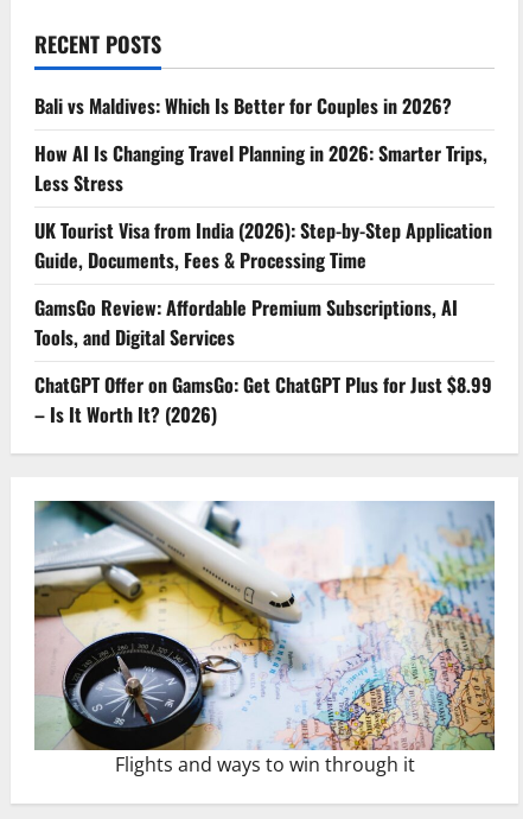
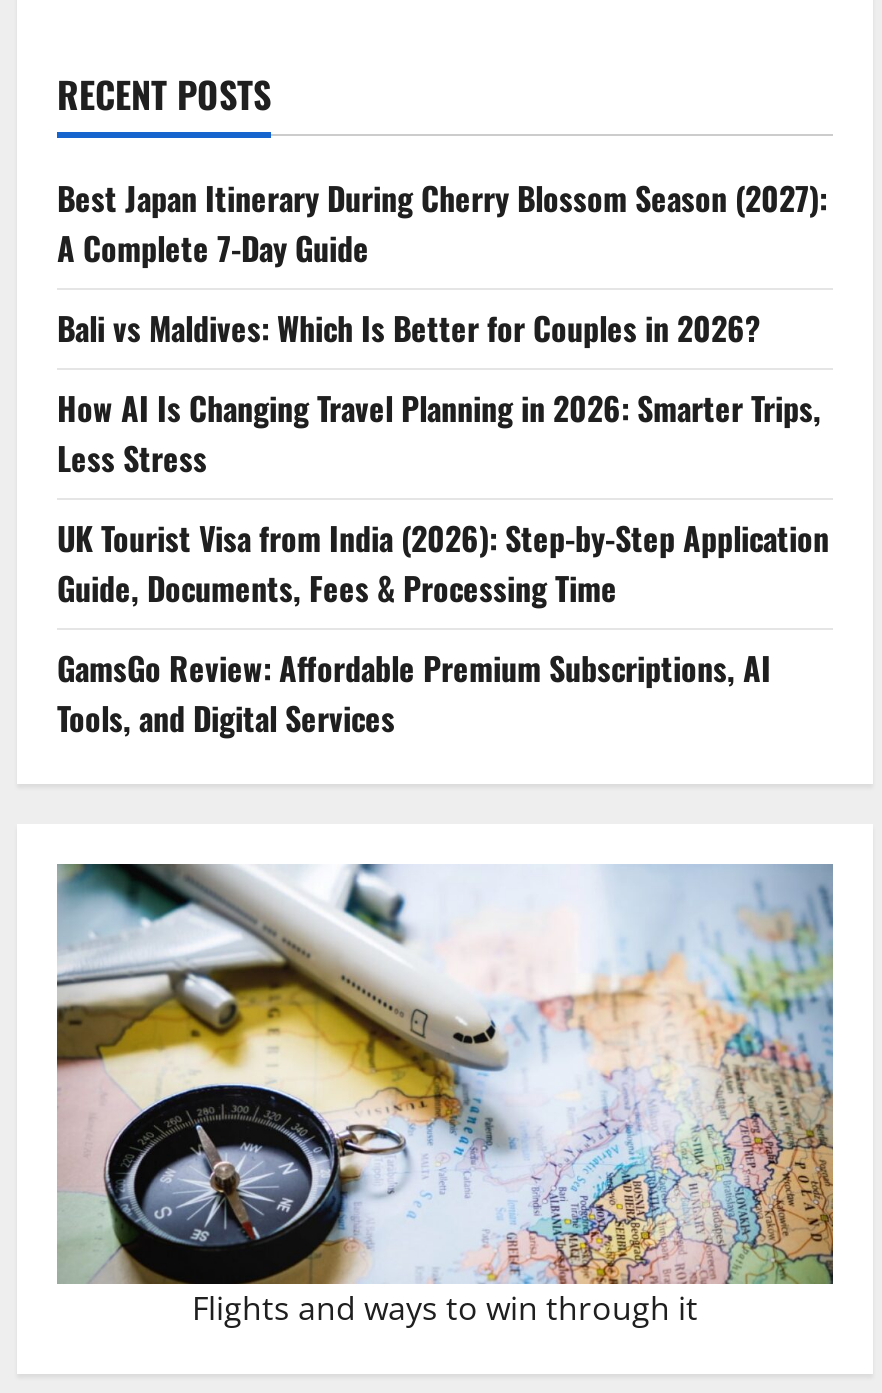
+ Best Japan Itinerary During Cherry Blossom Season (2027):
+ A Complete 7-Day Guide

moved down: Bali vs Maldives: Which Is Better for Couples in 2026? | How AI Is Changing Travel Planning in 2026: Smarter Trips, | Less Stress | UK Tourist Visa from India (2026): Step-by-Step Application | Guide, Documents, Fees & Processing Time | GamsGo Review: Affordable Premium Subscriptions, AI | Tools, and Digital Services

- ChatGPT Offer on GamsGo: Get ChatGPT Plus for Just $8.99
- – Is It Worth It? (2026)
